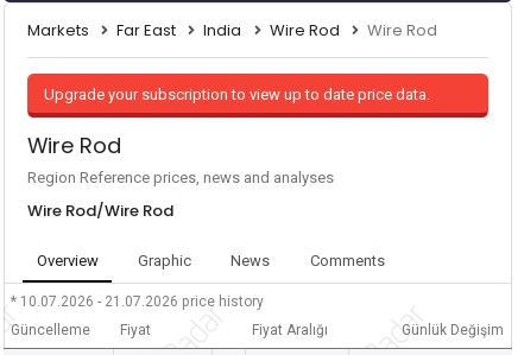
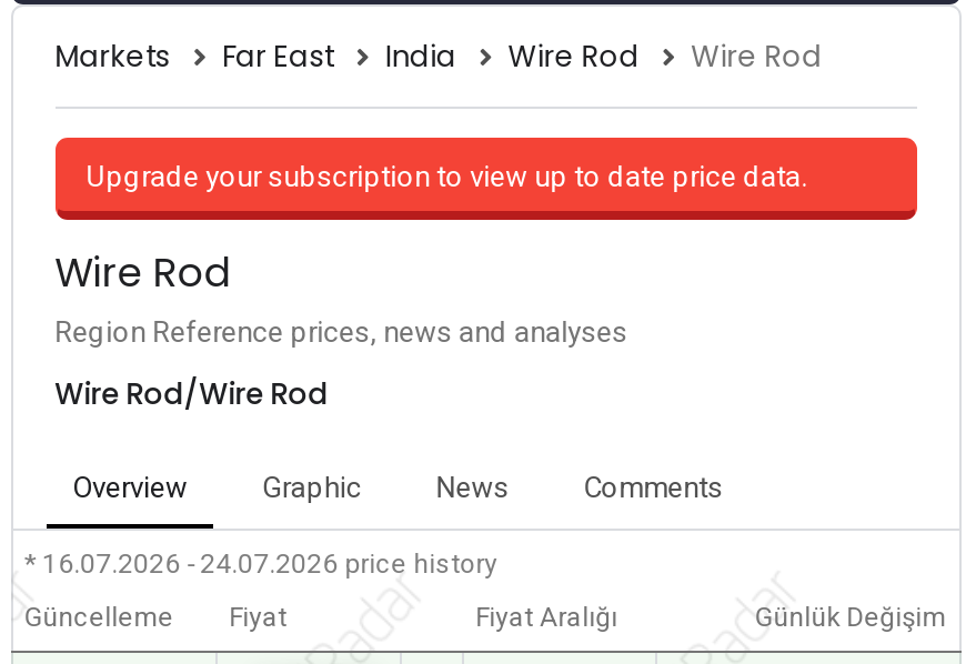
- * 10.07.2026 - 21.07.2026 price history
+ * 16.07.2026 - 24.07.2026 price history
